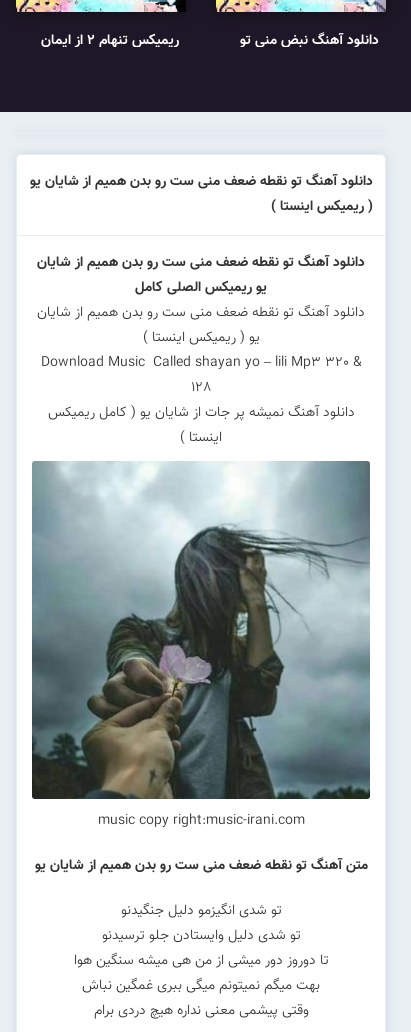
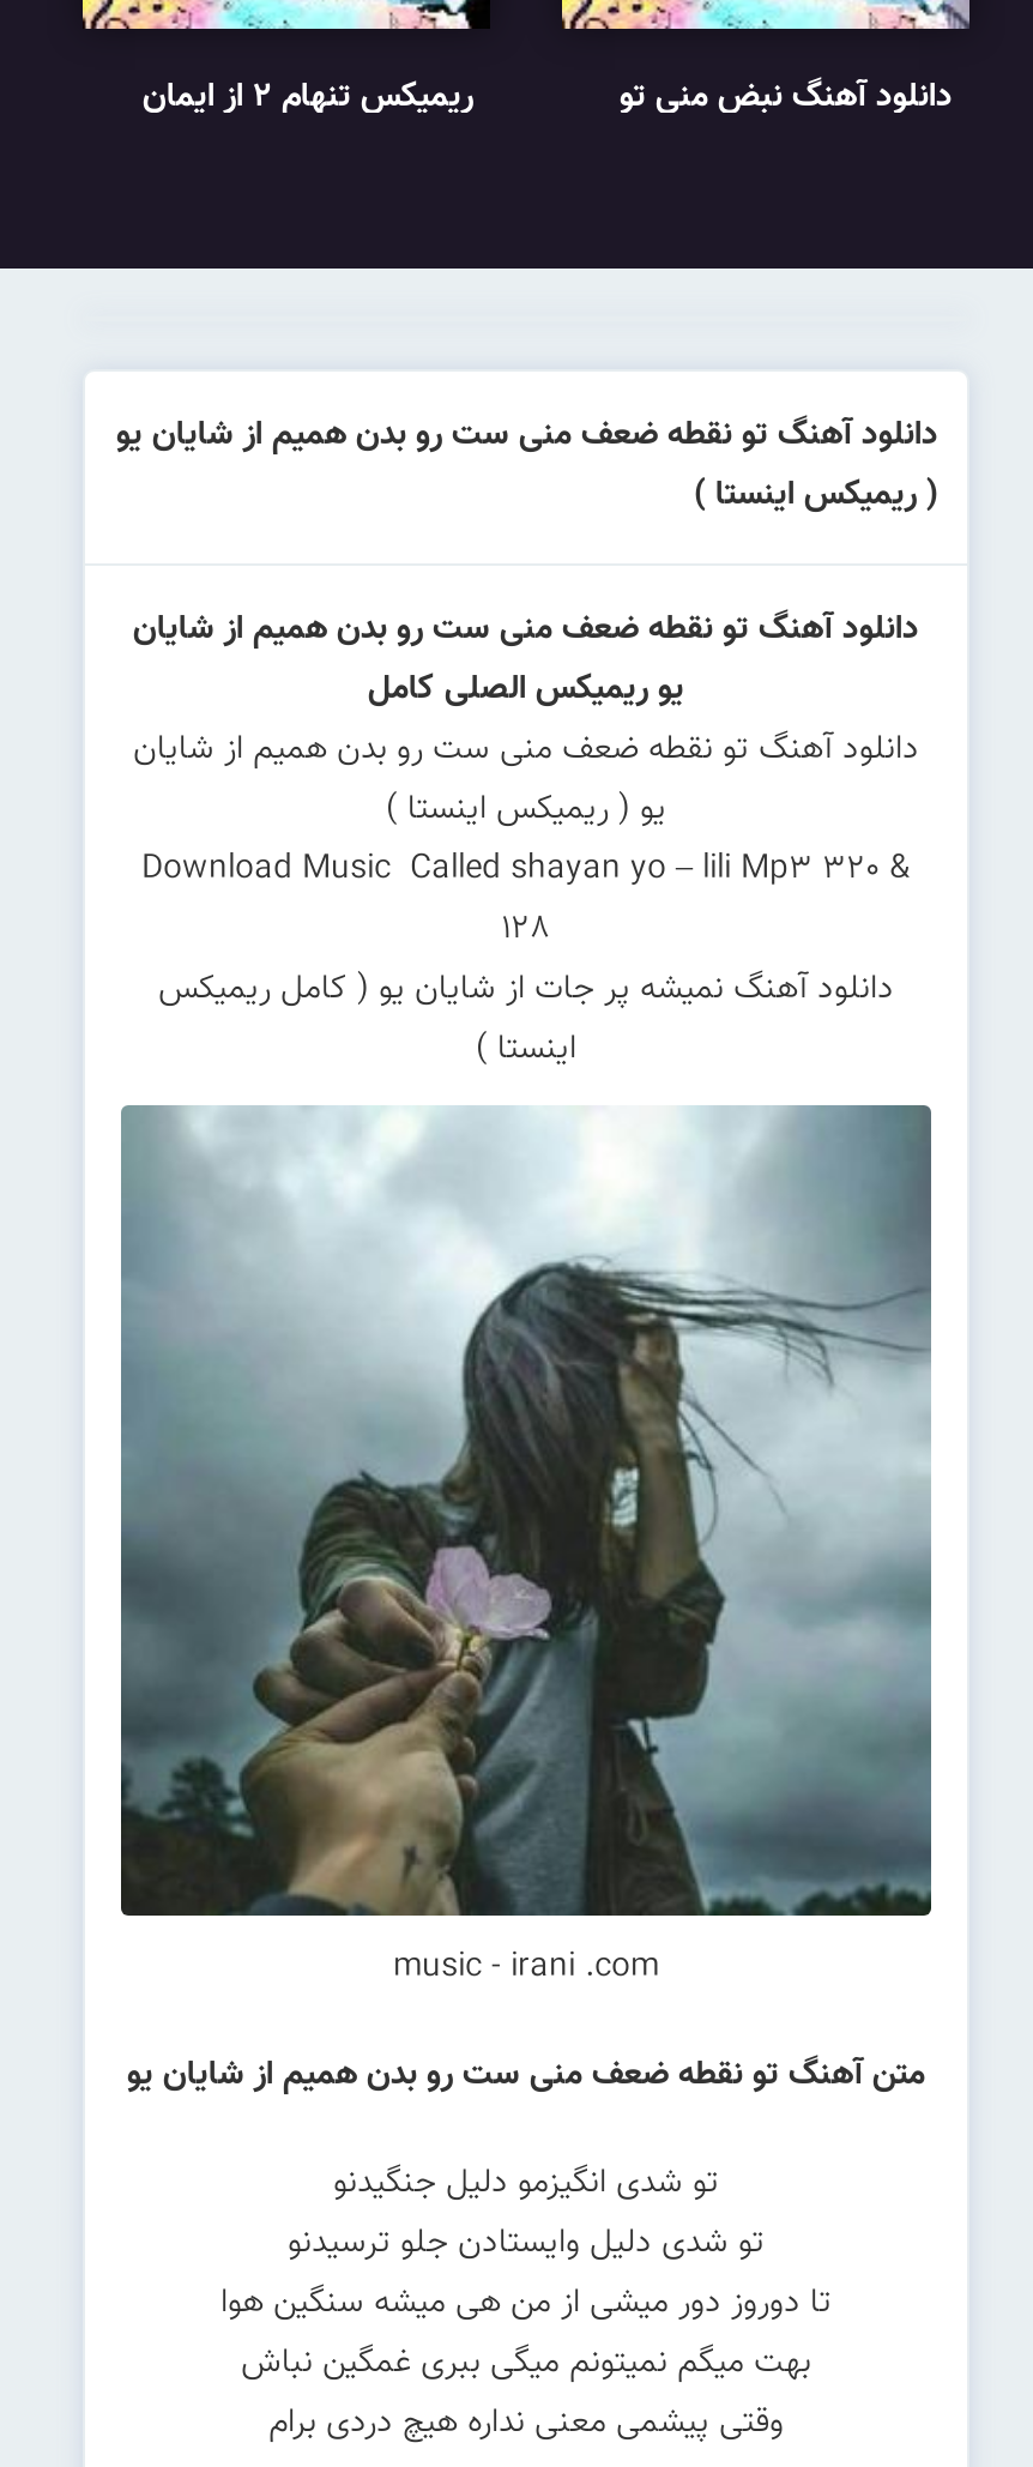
- music copy right:music-irani.com
+ music - irani .com
